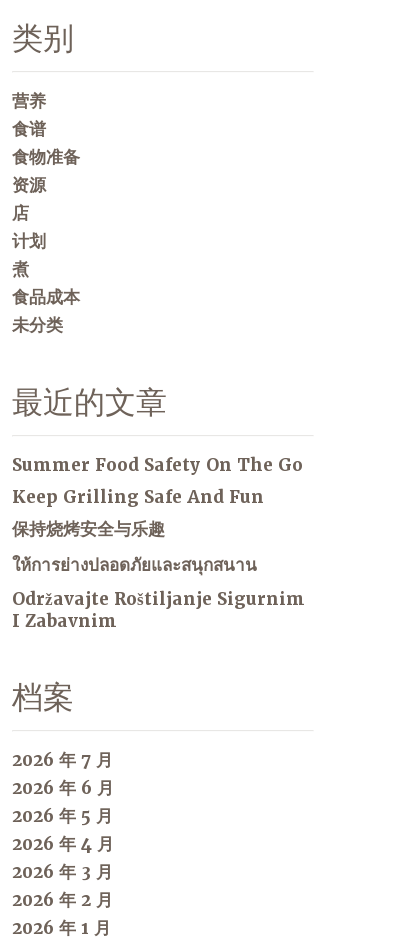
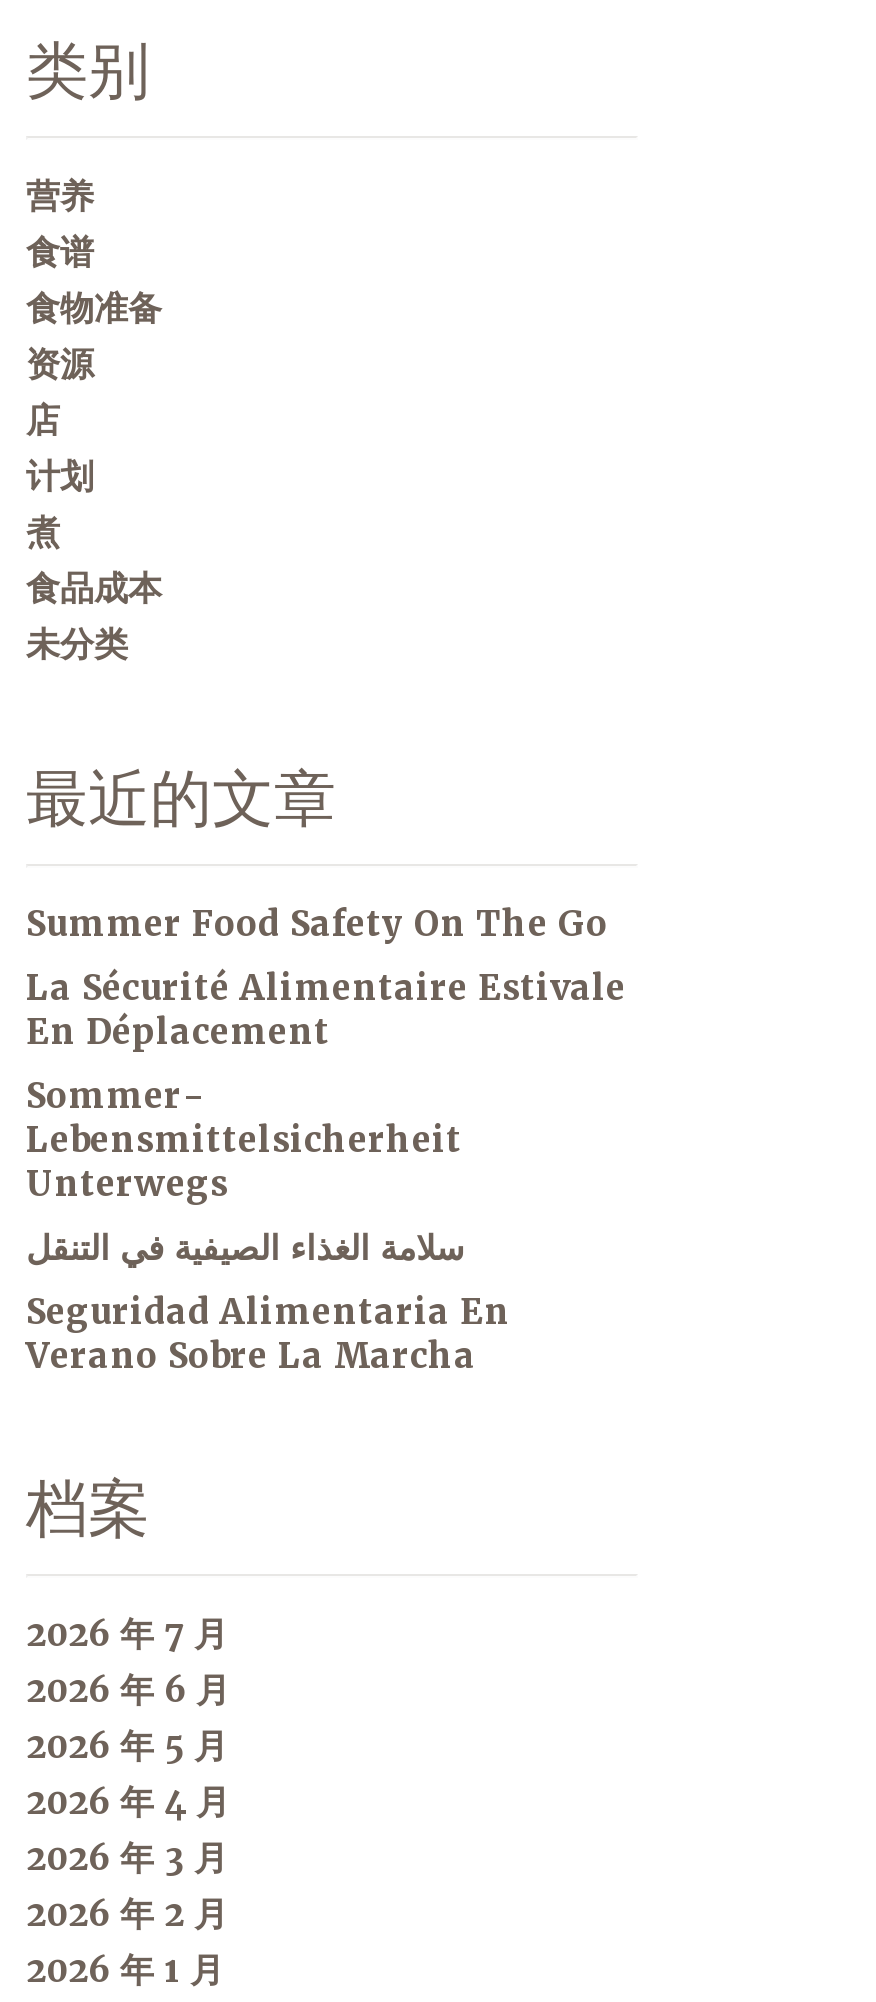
- Keep Grilling Safe And Fun
+ La Sécurité Alimentaire Estivale
+ En Déplacement

- 保持烧烤安全与乐趣
+ Sommer-
+ Lebensmittelsicherheit
+ Unterwegs

- ให้การย่างปลอดภัยและสนุกสนาน
+ سلامة الغذاء الصيفية في التنقل

- Održavajte Roštiljanje Sigurnim
- I Zabavnim
+ Seguridad Alimentaria En
+ Verano Sobre La Marcha
